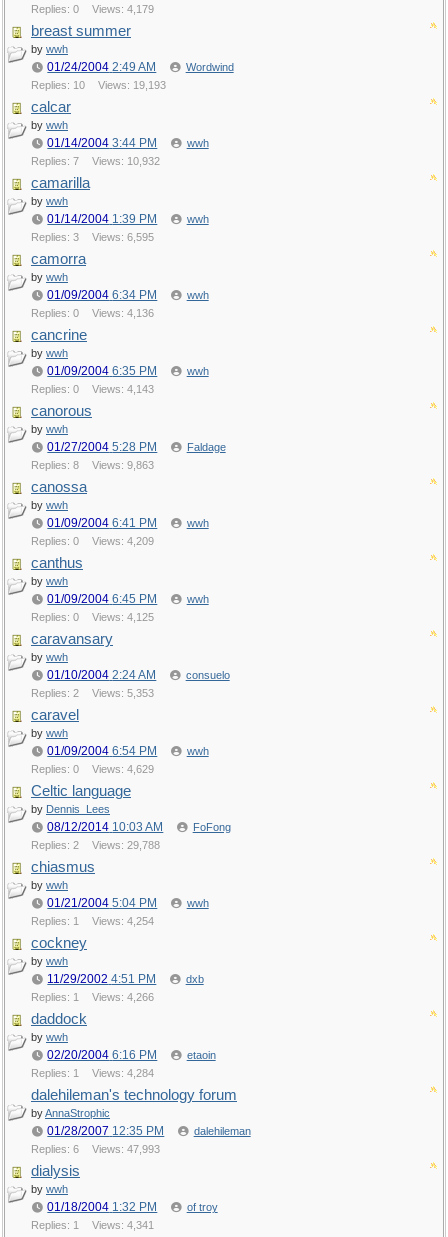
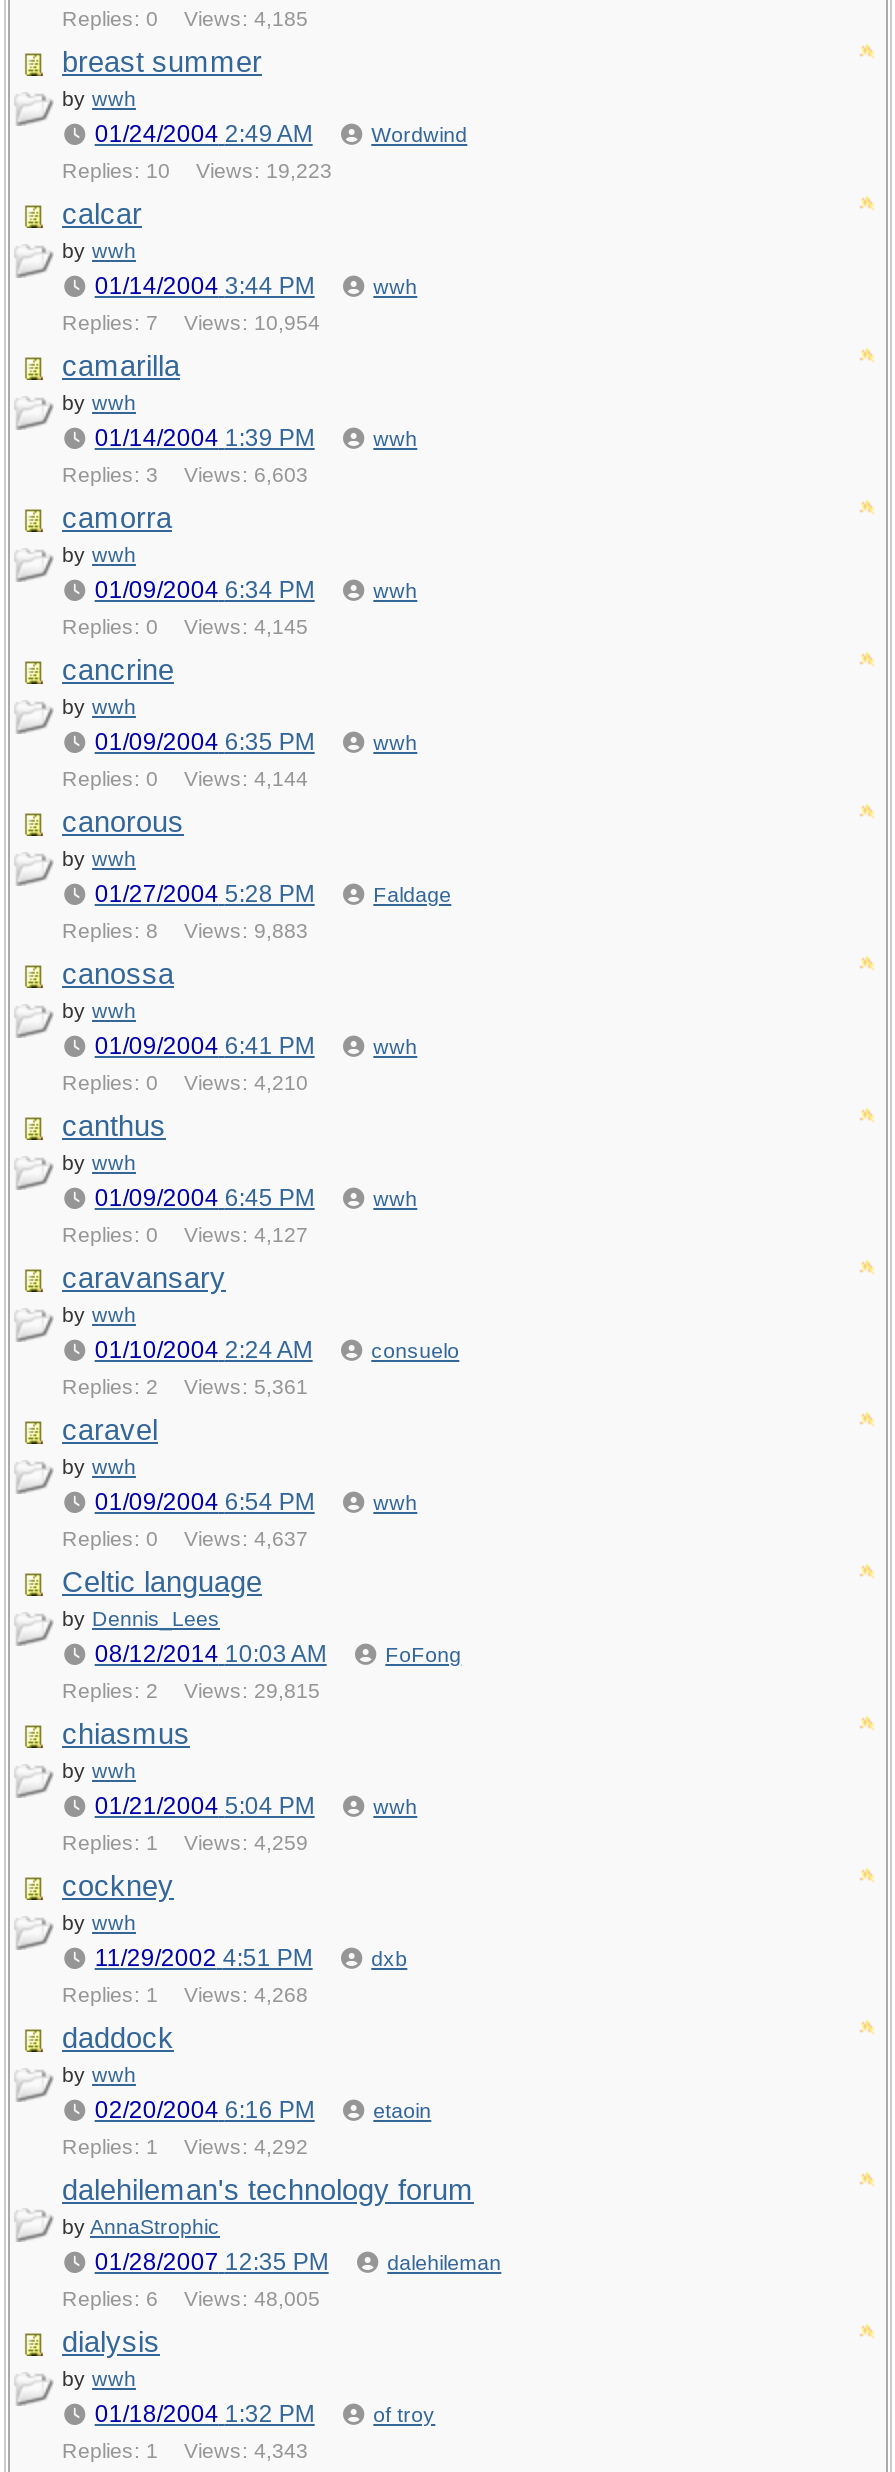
- Replies: 0 Views: 4,179
+ Replies: 0 Views: 4,185

- Replies: 10 Views: 19,193
+ Replies: 10 Views: 19,223

- Replies: 7 Views: 10,932
+ Replies: 7 Views: 10,954

- Replies: 3 Views: 6,595
+ Replies: 3 Views: 6,603

- Replies: 0 Views: 4,136
+ Replies: 0 Views: 4,145

- Replies: 0 Views: 4,143
+ Replies: 0 Views: 4,144

- Replies: 8 Views: 9,863
+ Replies: 8 Views: 9,883

- Replies: 0 Views: 4,209
+ Replies: 0 Views: 4,210

- Replies: 0 Views: 4,125
+ Replies: 0 Views: 4,127

- Replies: 2 Views: 5,353
+ Replies: 2 Views: 5,361

- Replies: 0 Views: 4,629
+ Replies: 0 Views: 4,637

- Replies: 2 Views: 29,788
+ Replies: 2 Views: 29,815

- Replies: 1 Views: 4,254
+ Replies: 1 Views: 4,259

- Replies: 1 Views: 4,266
+ Replies: 1 Views: 4,268

- Replies: 1 Views: 4,284
+ Replies: 1 Views: 4,292

- Replies: 6 Views: 47,993
+ Replies: 6 Views: 48,005

- Replies: 1 Views: 4,341
+ Replies: 1 Views: 4,343
